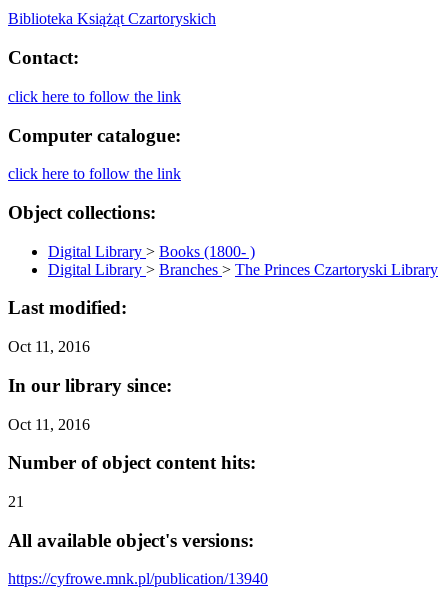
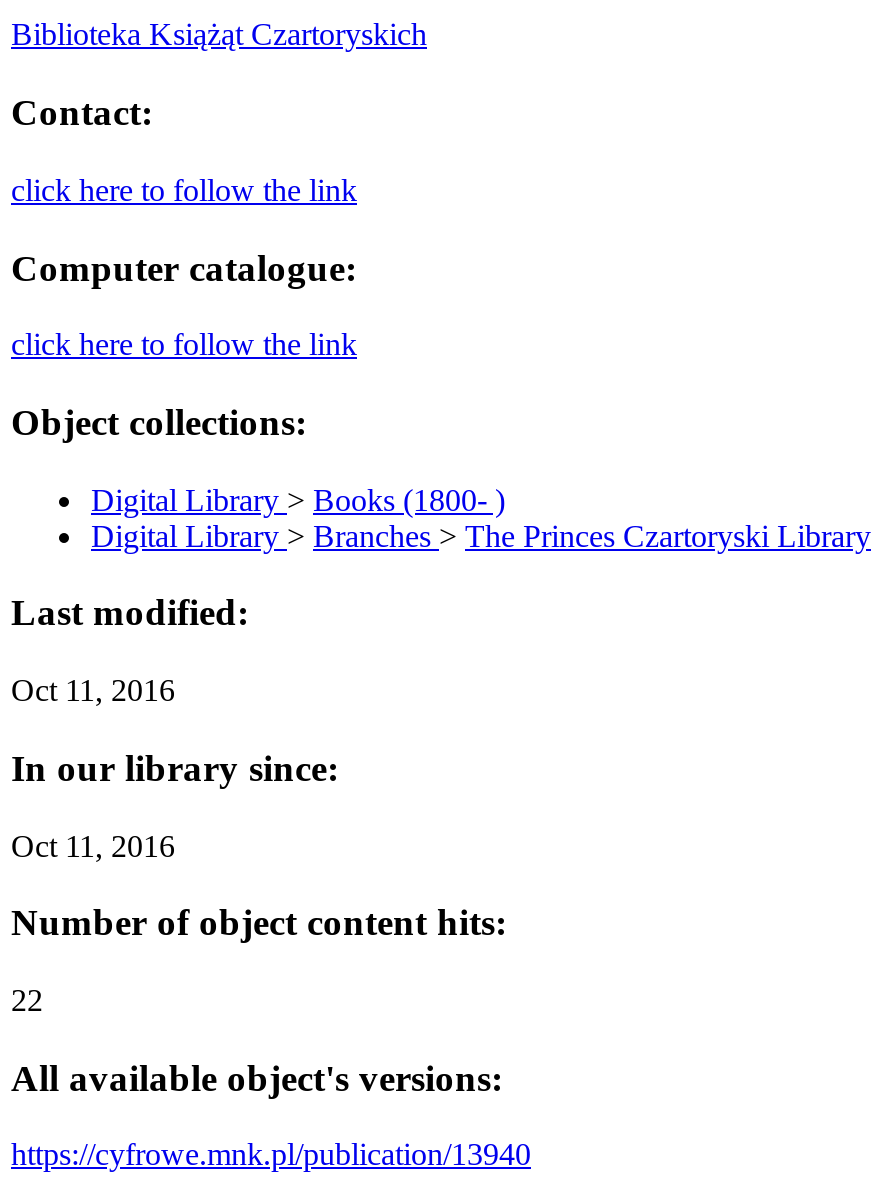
- 21
+ 22
